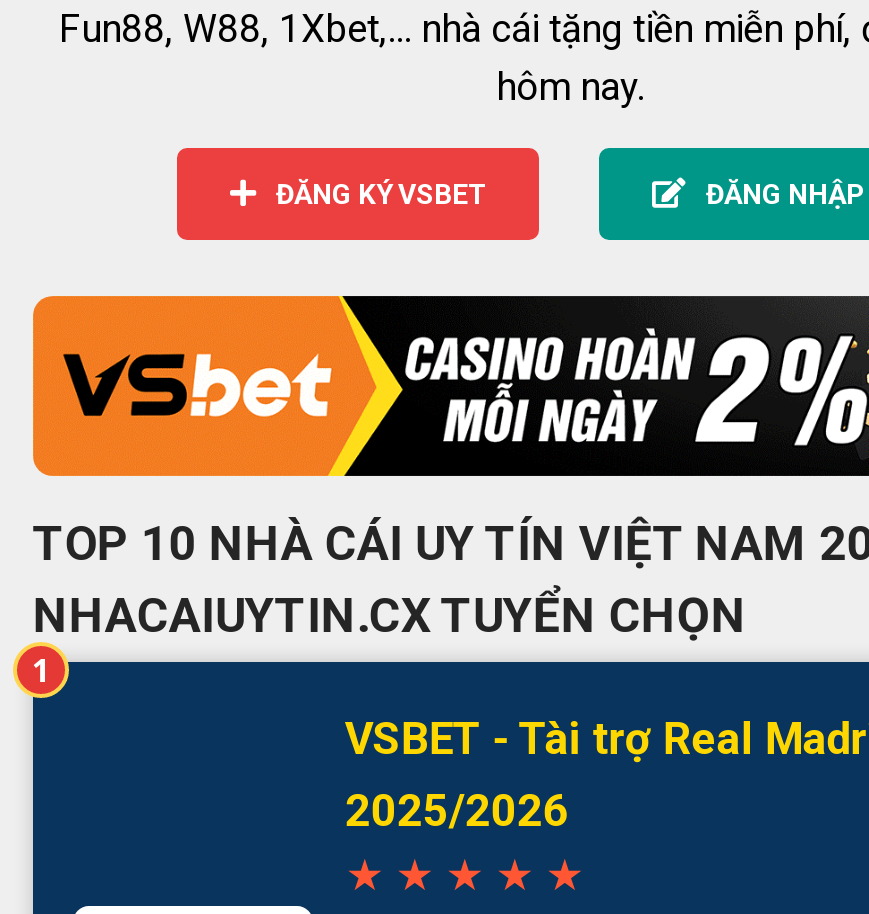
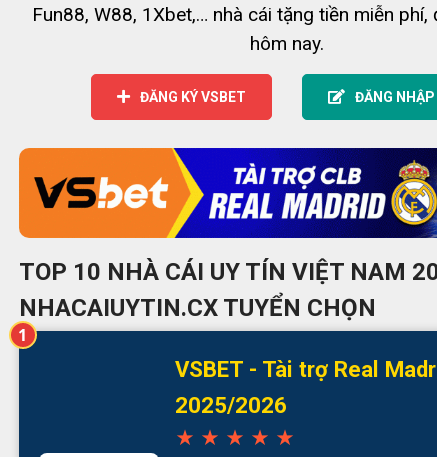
- [image]
+ [image]
